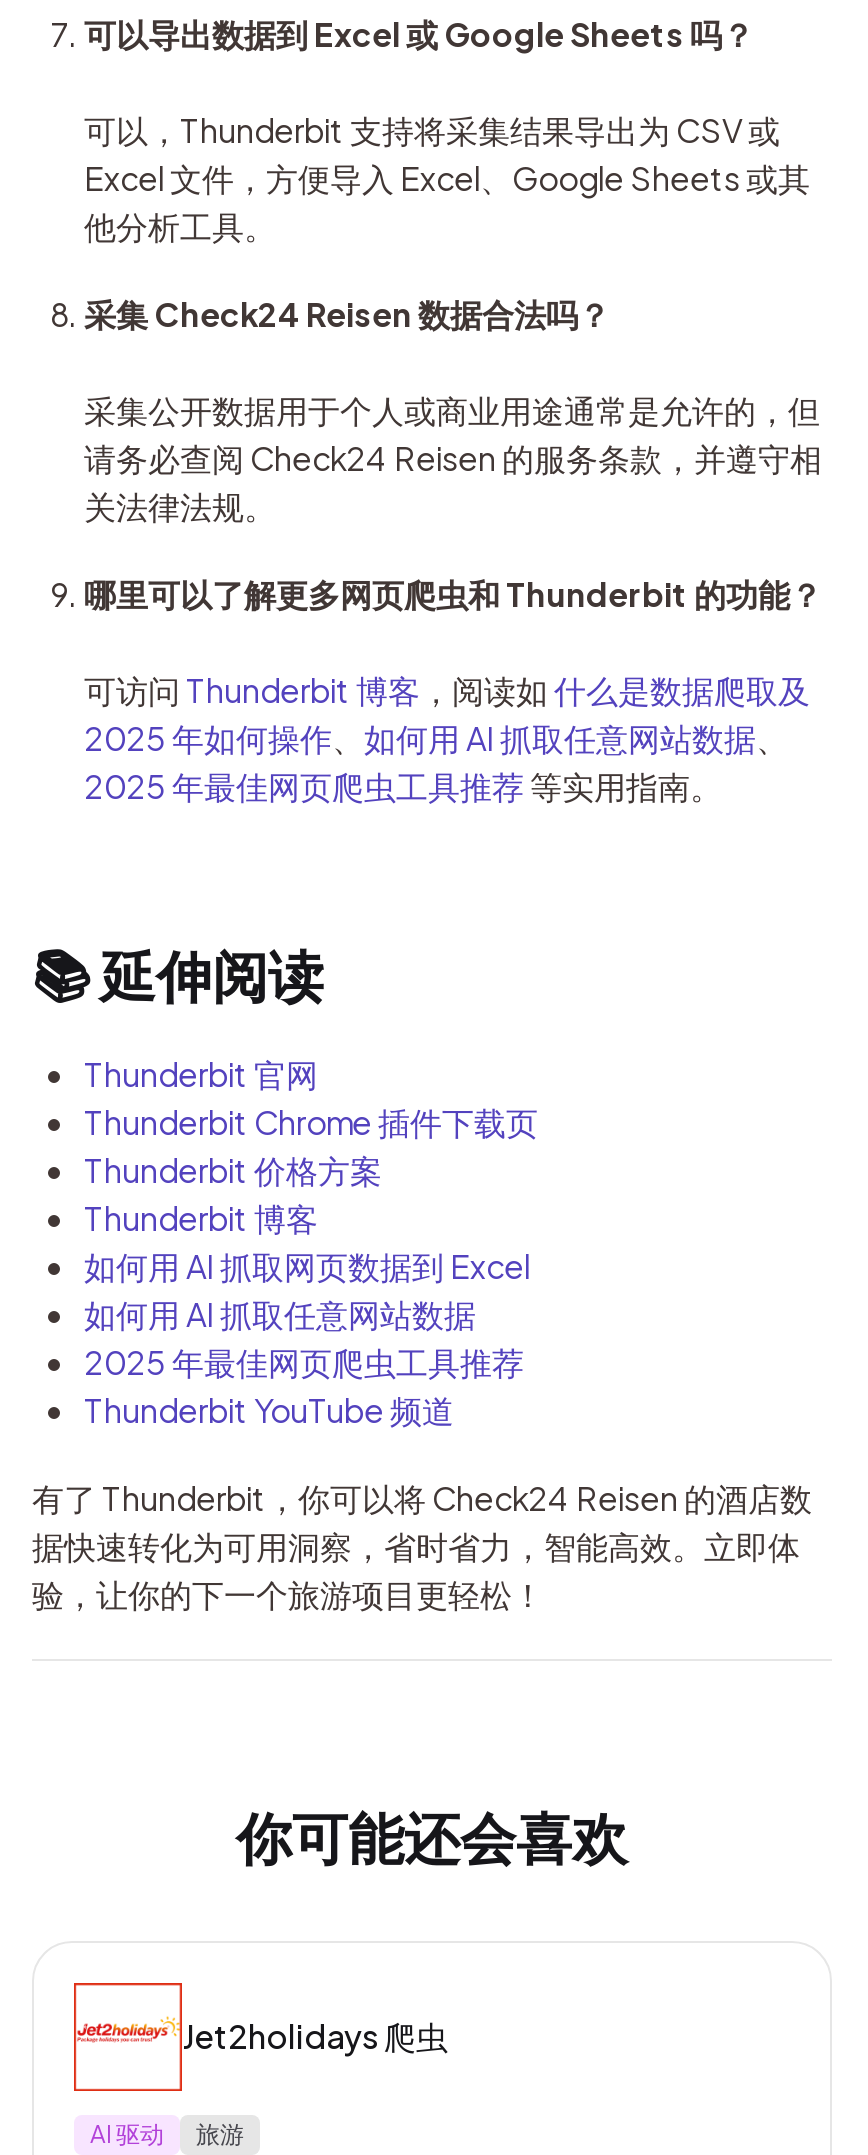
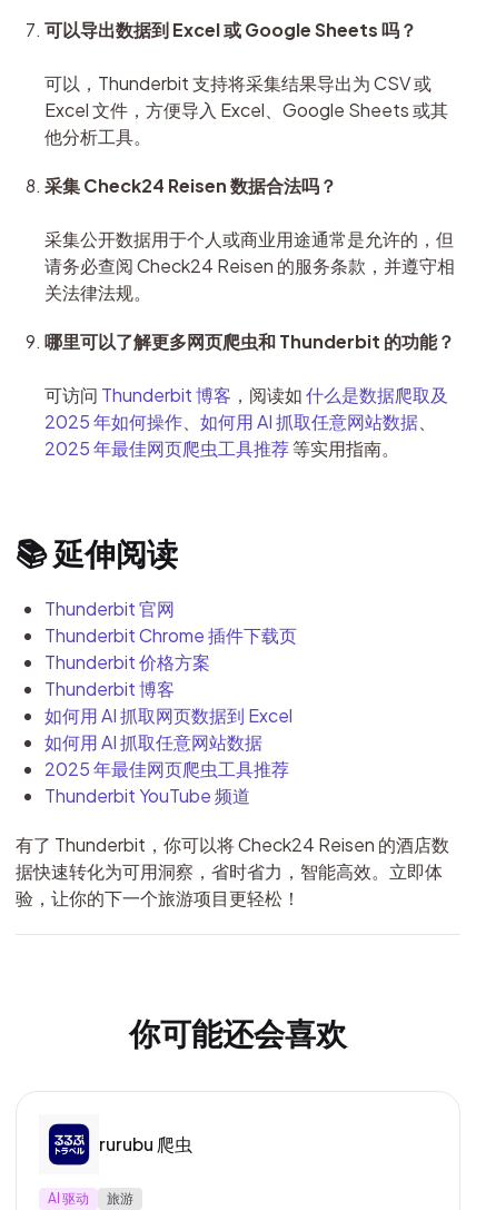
- [image]
- Jet2holidays 爬虫
+ [image]
+ rurubu 爬虫
